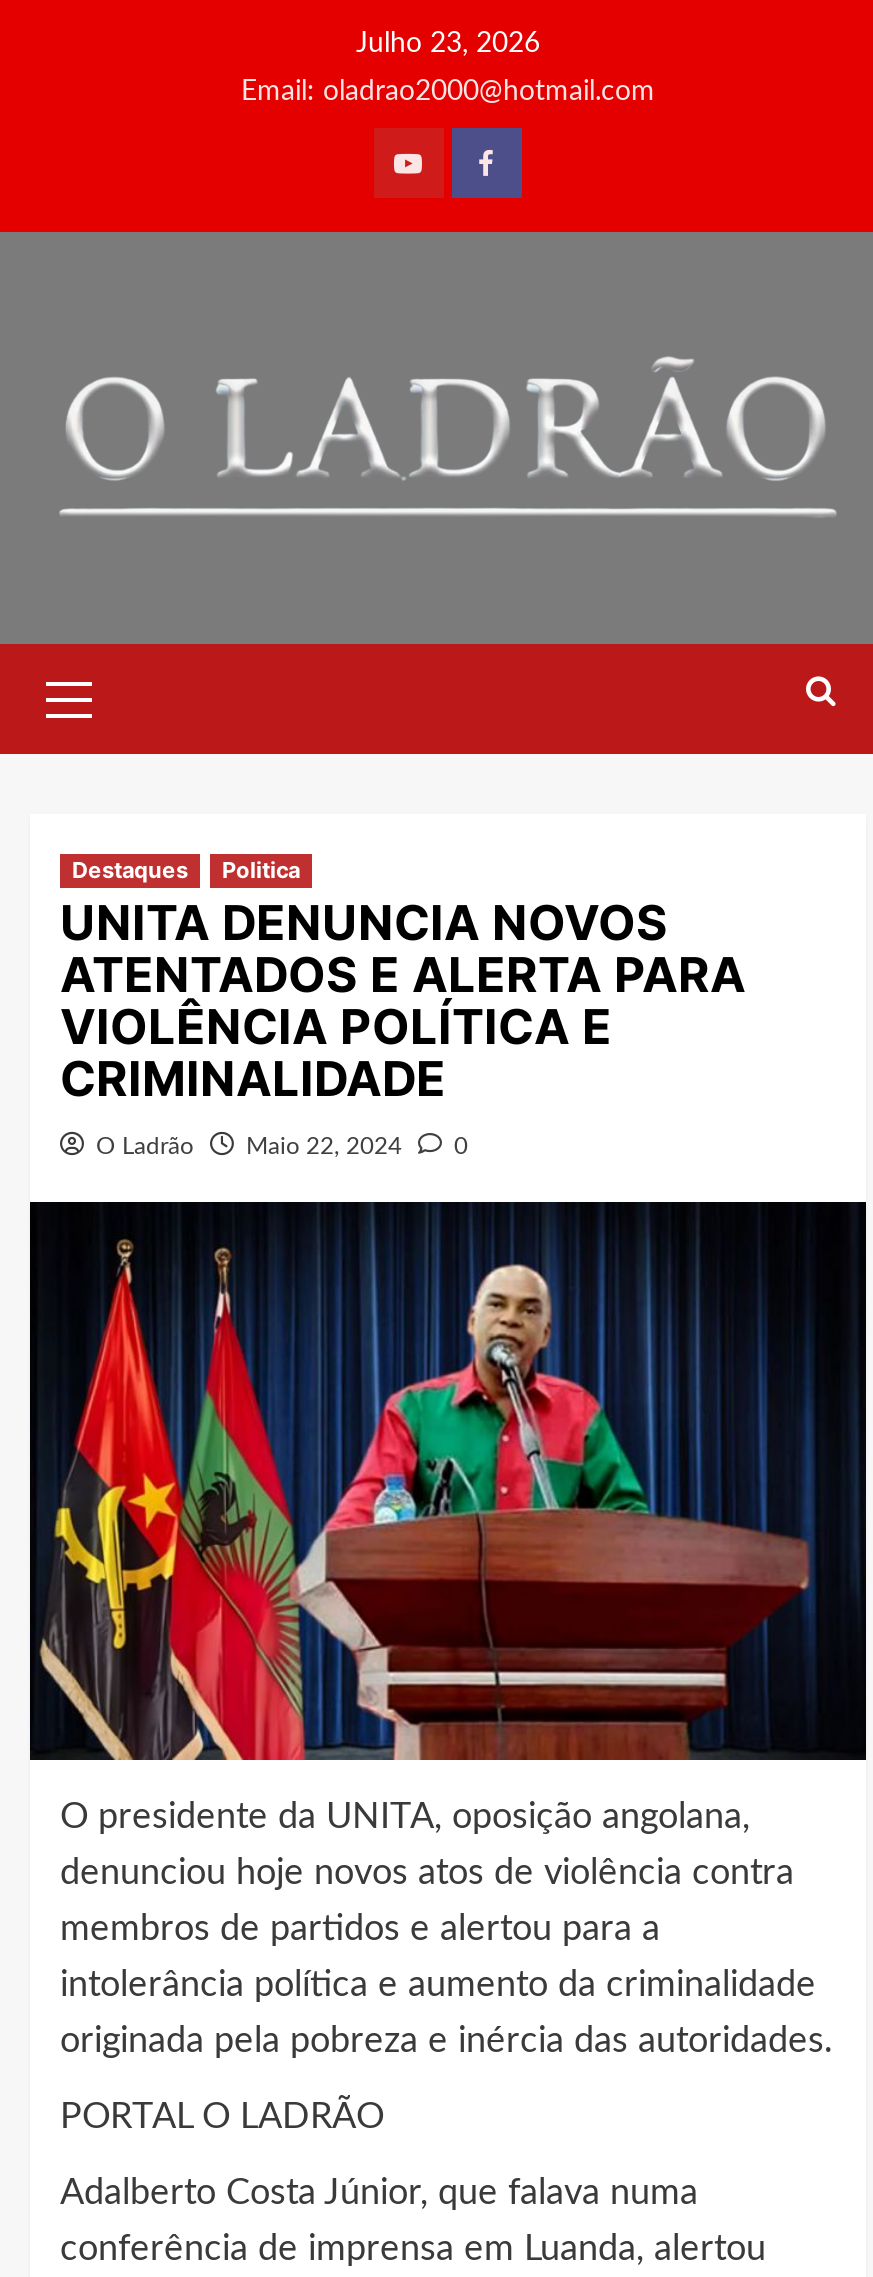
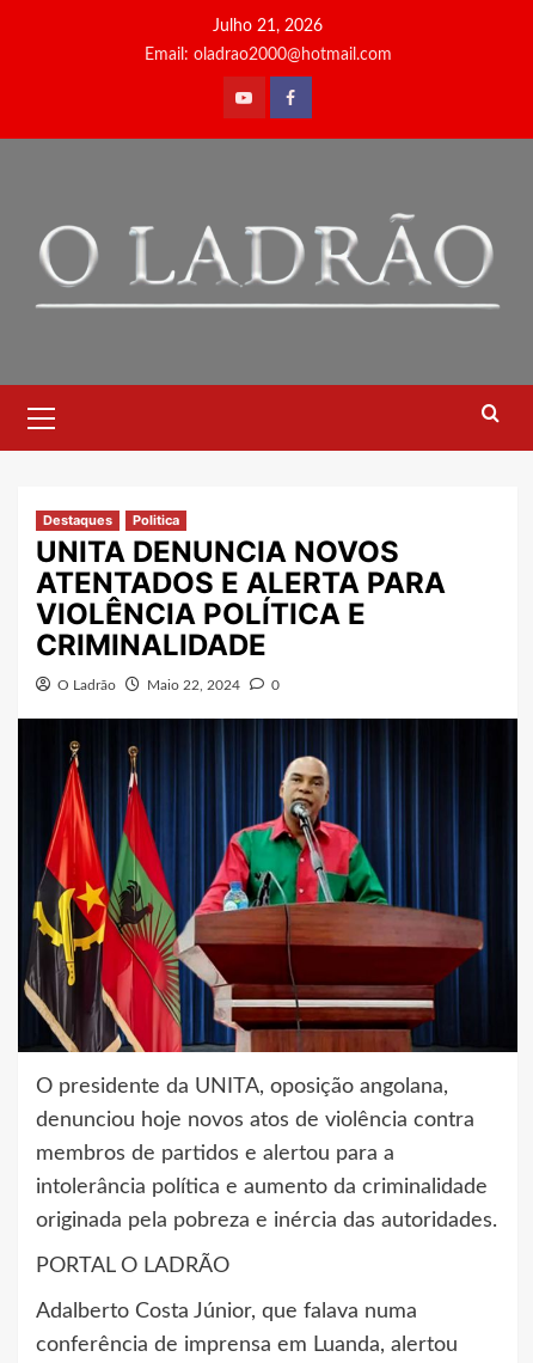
- Julho 23, 2026
+ Julho 21, 2026
